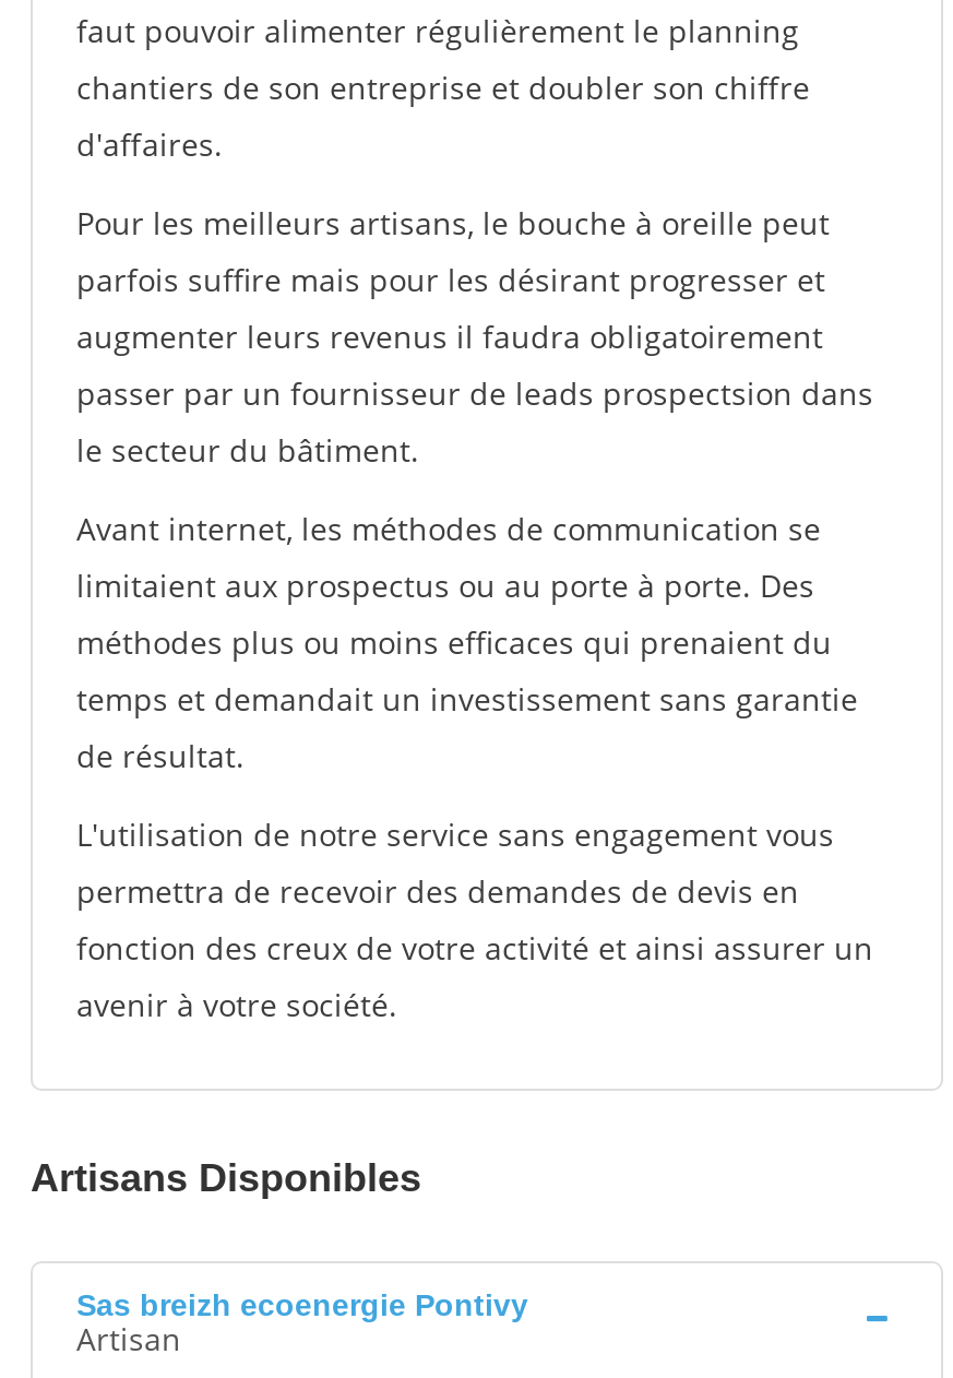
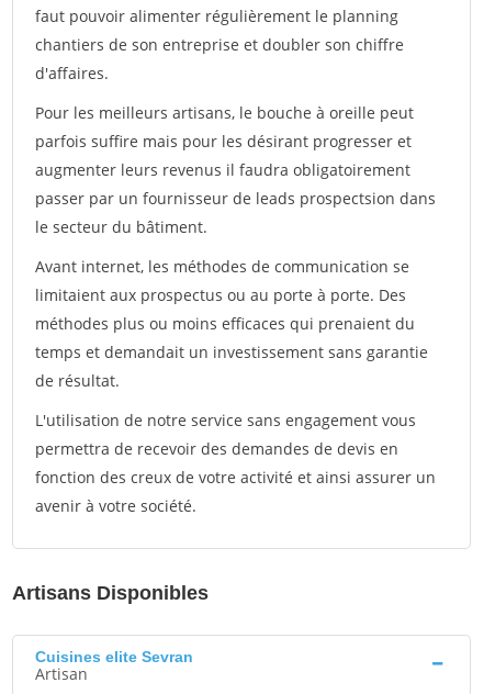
- Sas breizh ecoenergie Pontivy
+ Cuisines elite Sevran
